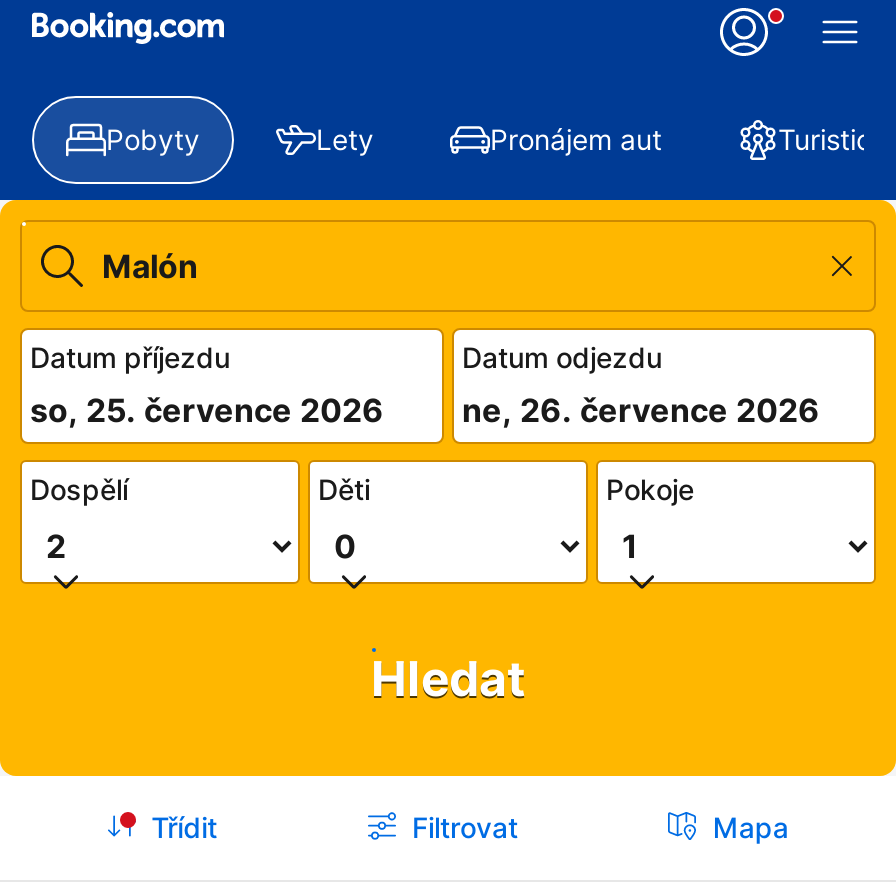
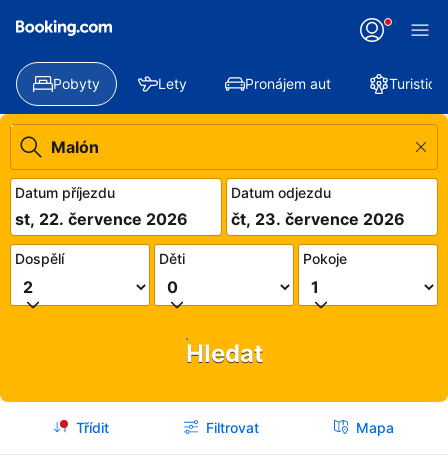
- so, 25. července 2026
+ st, 22. července 2026

- ne, 26. července 2026
+ čt, 23. července 2026
